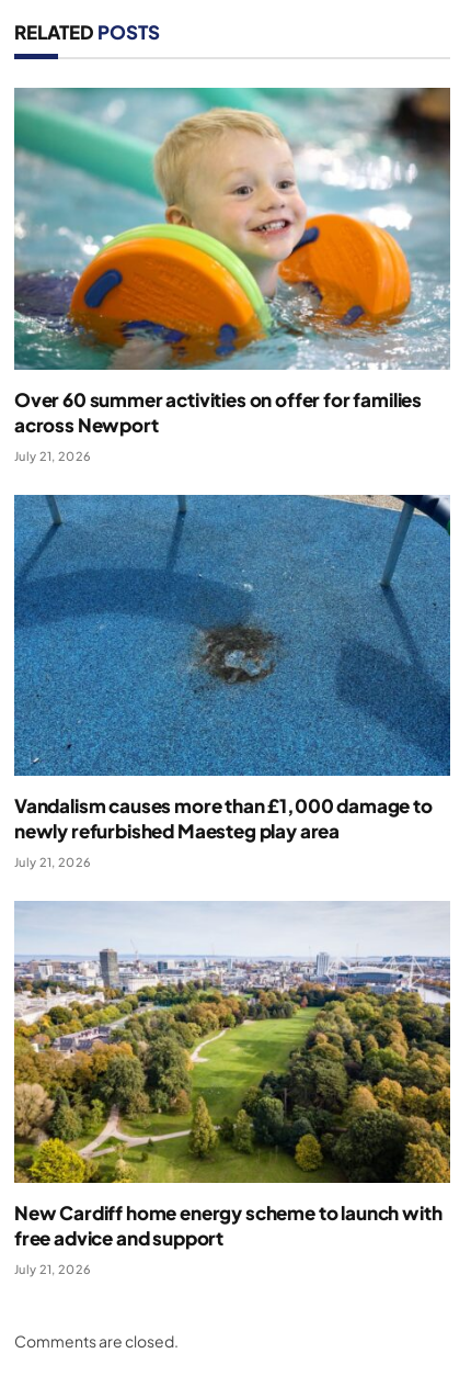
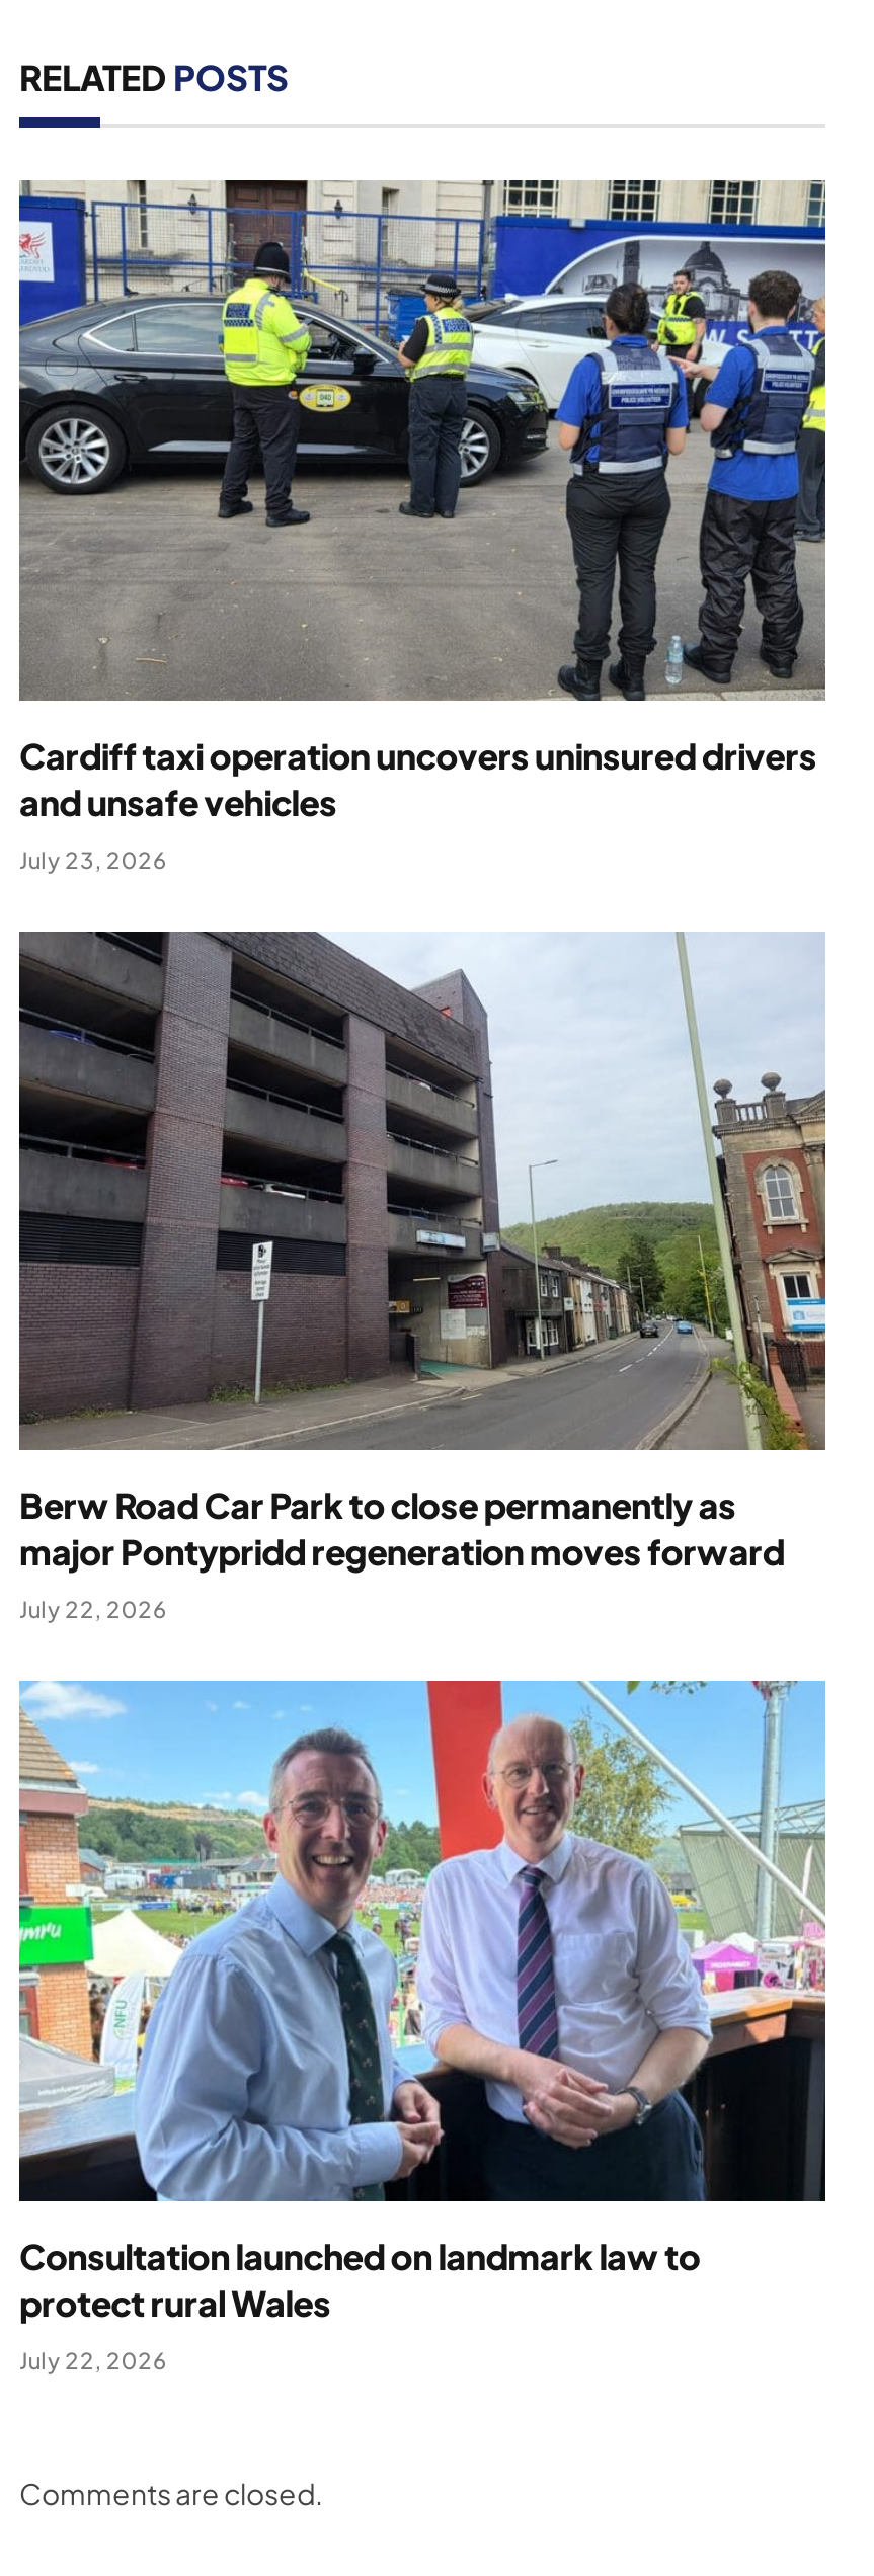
- [image]
- Over 60 summer activities on offer for families
- across Newport
+ [image]
+ Cardiff taxi operation uncovers uninsured drivers
+ and unsafe vehicles

- July 21, 2026
+ July 23, 2026

- [image]
- Vandalism causes more than £1,000 damage to
- newly refurbished Maesteg play area
+ [image]
+ Berw Road Car Park to close permanently as
+ major Pontypridd regeneration moves forward

- July 21, 2026
+ July 22, 2026

- [image]
- New Cardiff home energy scheme to launch with
- free advice and support
+ [image]
+ Consultation launched on landmark law to
+ protect rural Wales

- July 21, 2026
+ July 22, 2026
